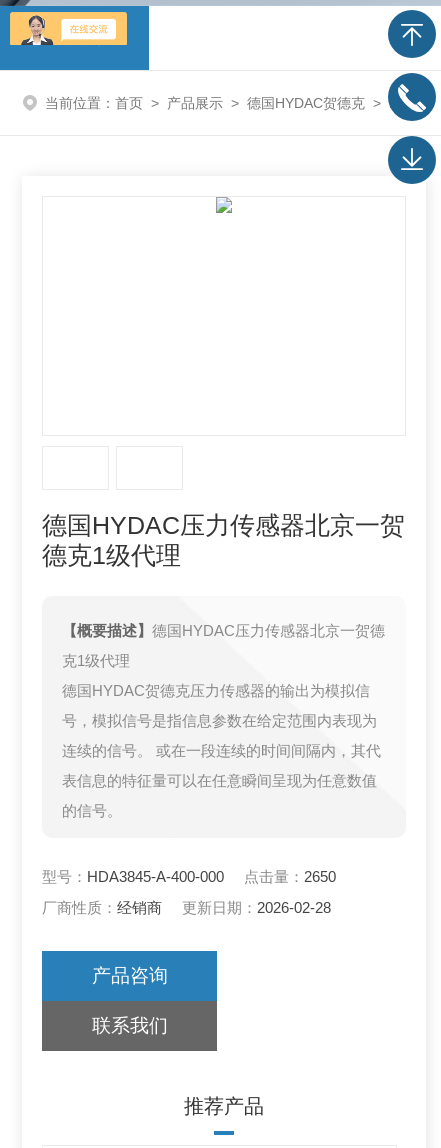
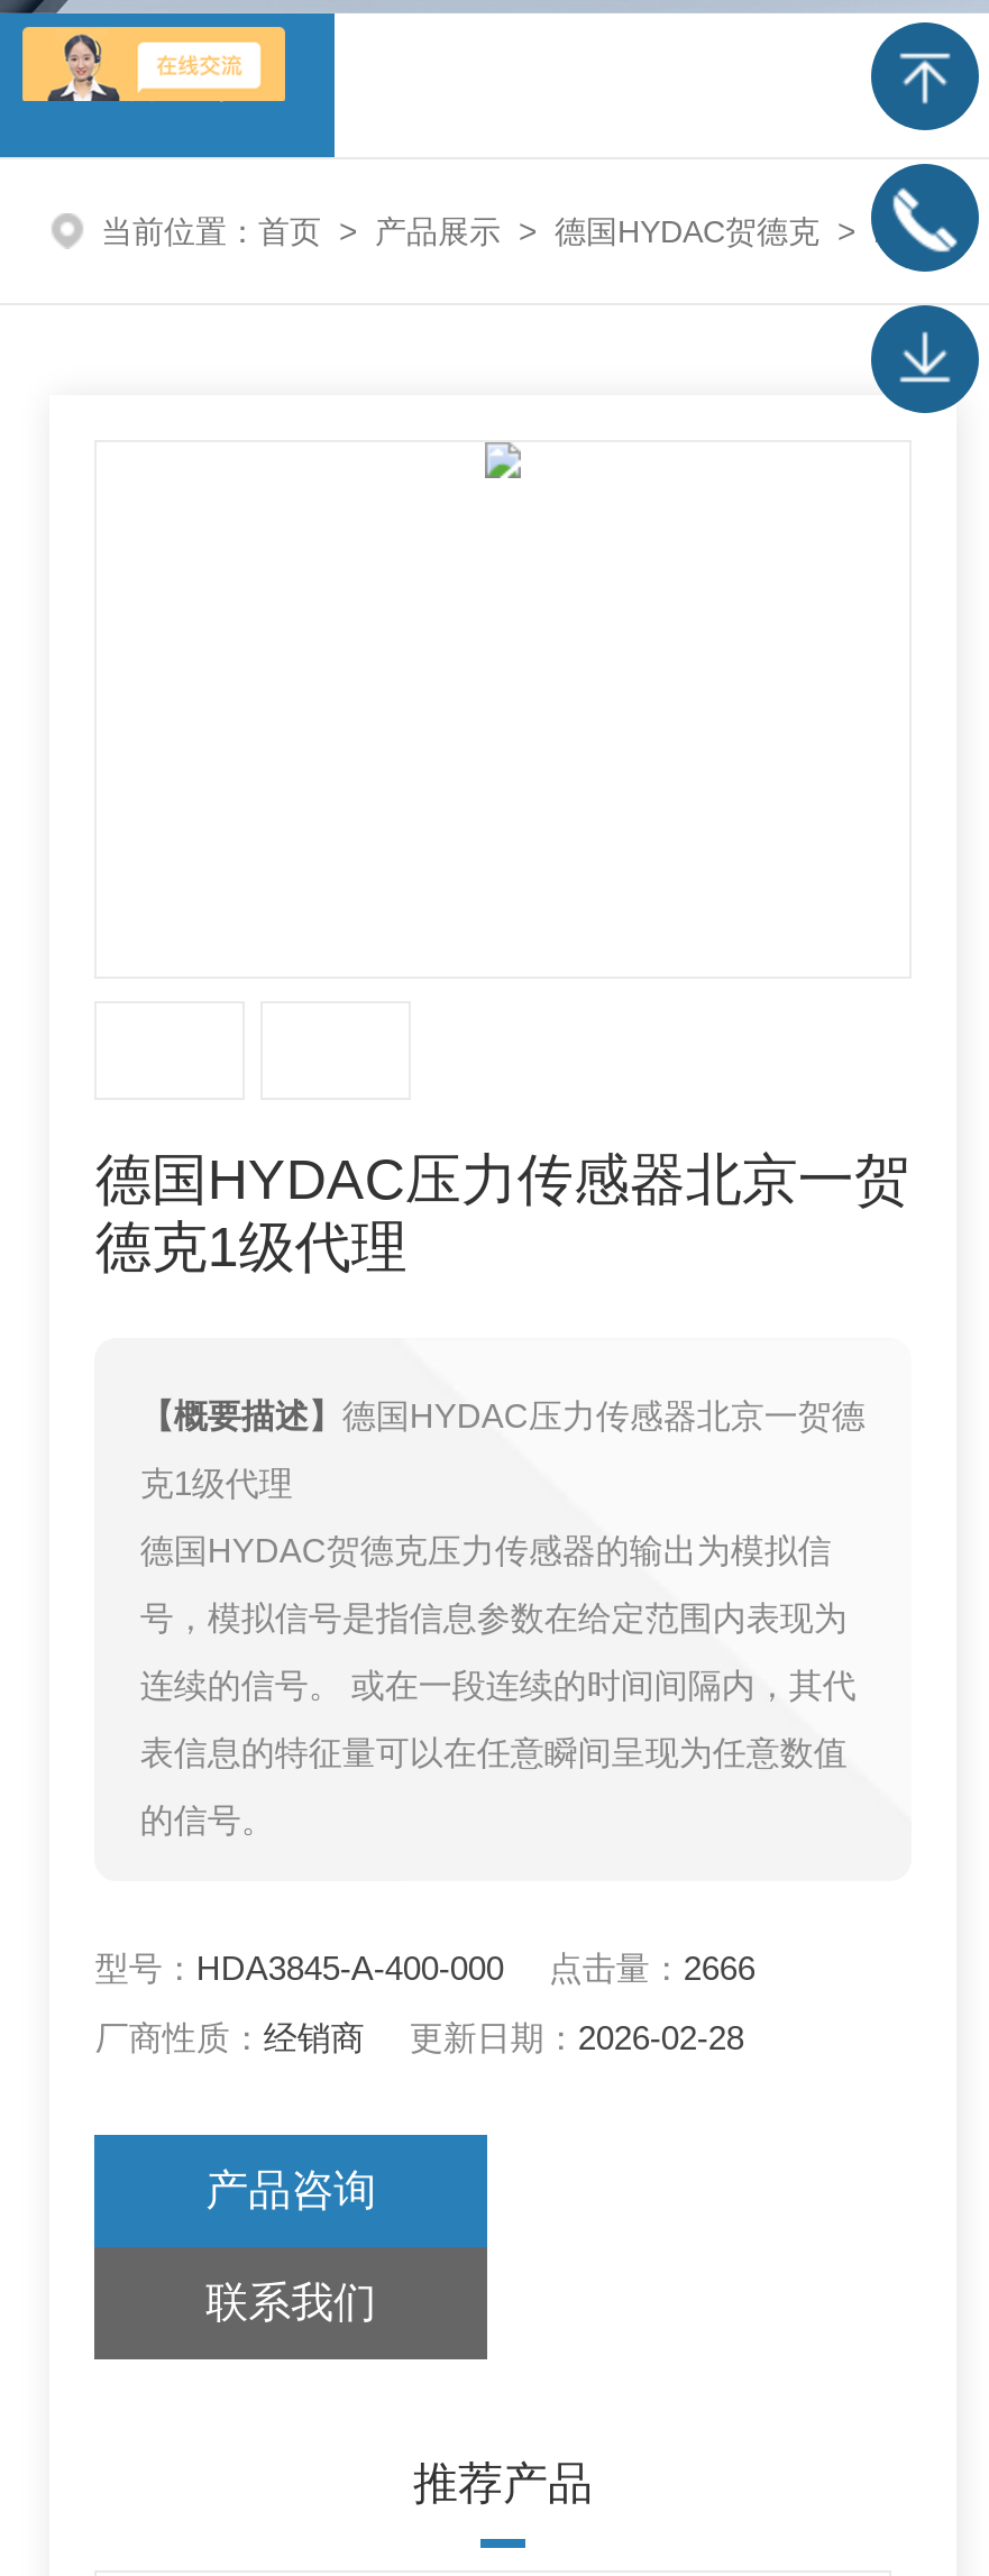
- 型号：HDA3845-A-400-000 点击量：2650
+ 型号：HDA3845-A-400-000 点击量：2666
